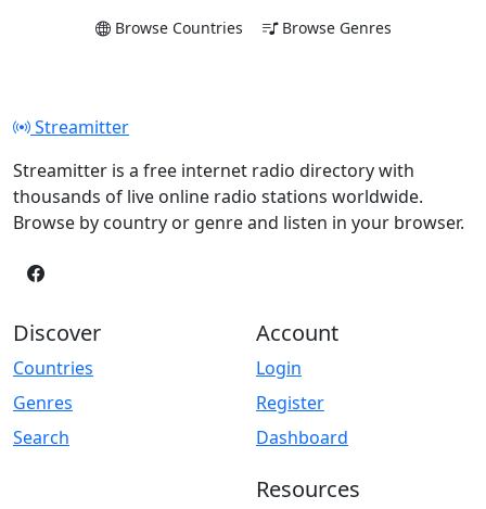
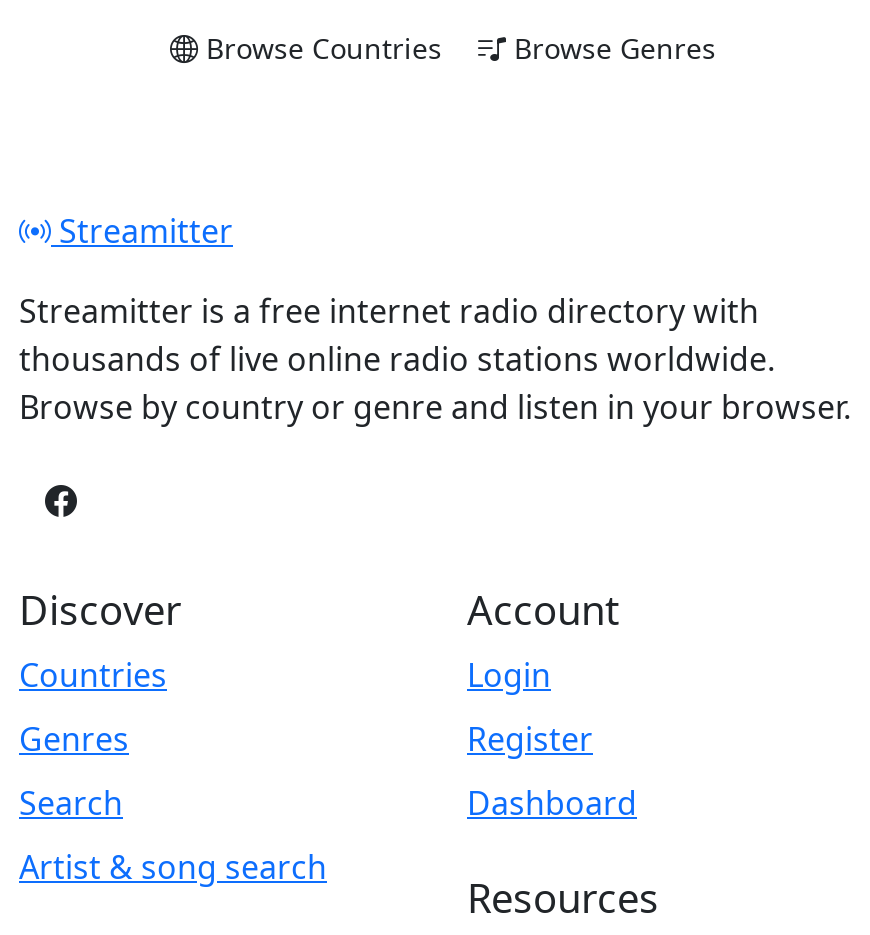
+ Artist & song search
